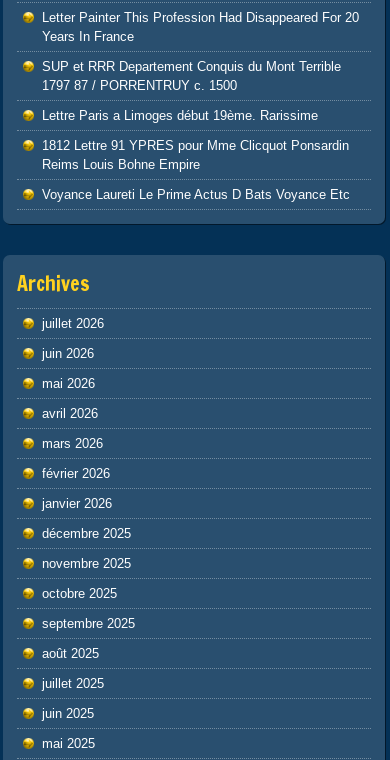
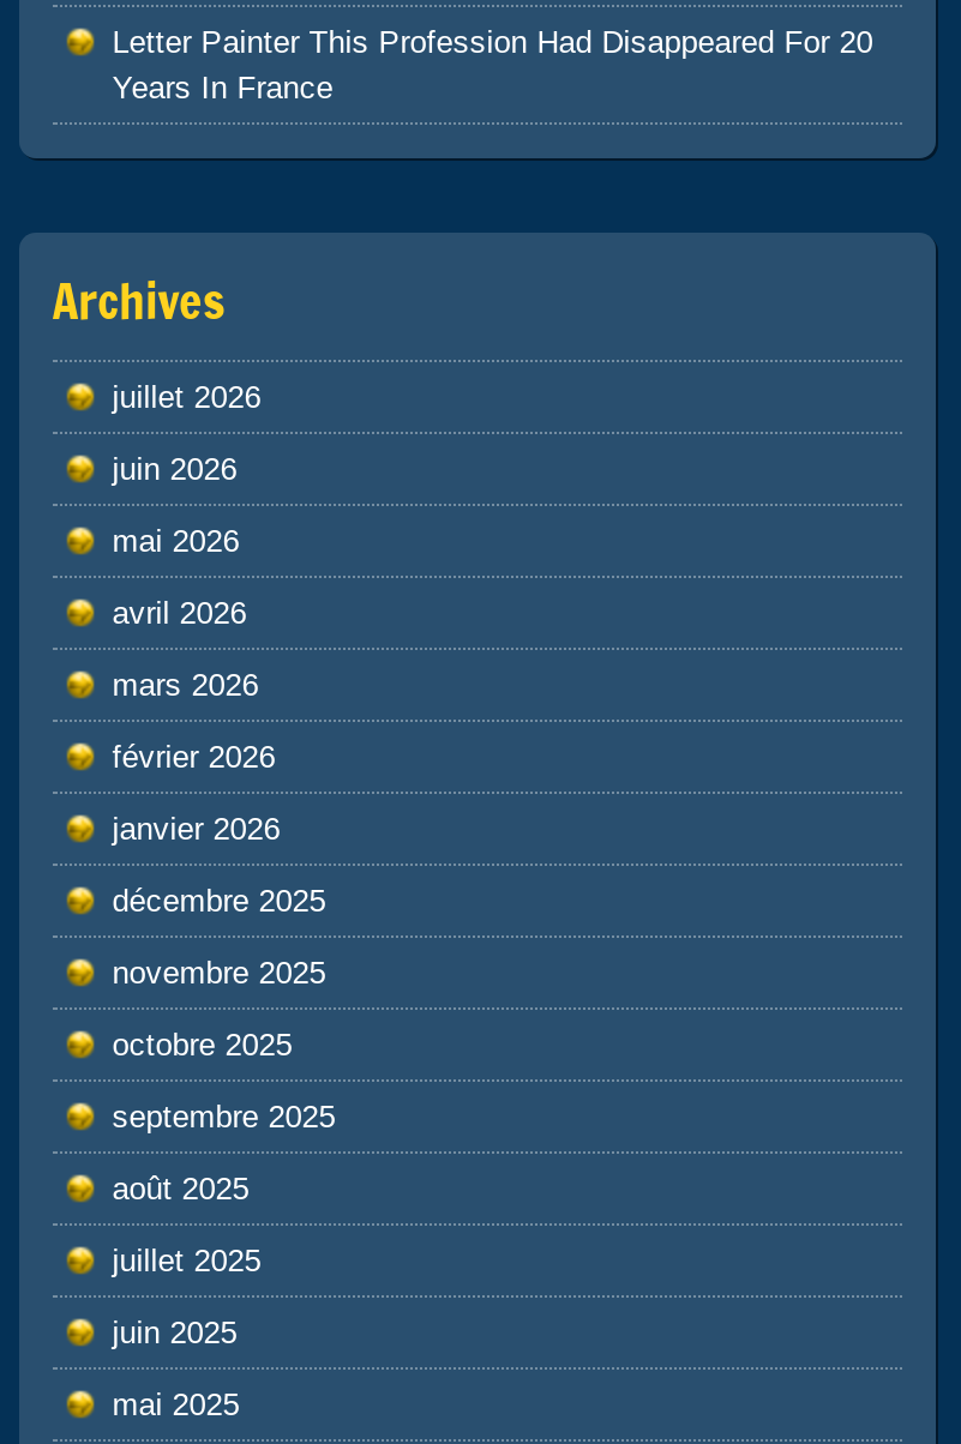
- SUP et RRR Departement Conquis du Mont Terrible
- 1797 87 / PORRENTRUY c. 1500
- Lettre Paris a Limoges début 19ème. Rarissime
- 1812 Lettre 91 YPRES pour Mme Clicquot Ponsardin
- Reims Louis Bohne Empire
- Voyance Laureti Le Prime Actus D Bats Voyance Etc
